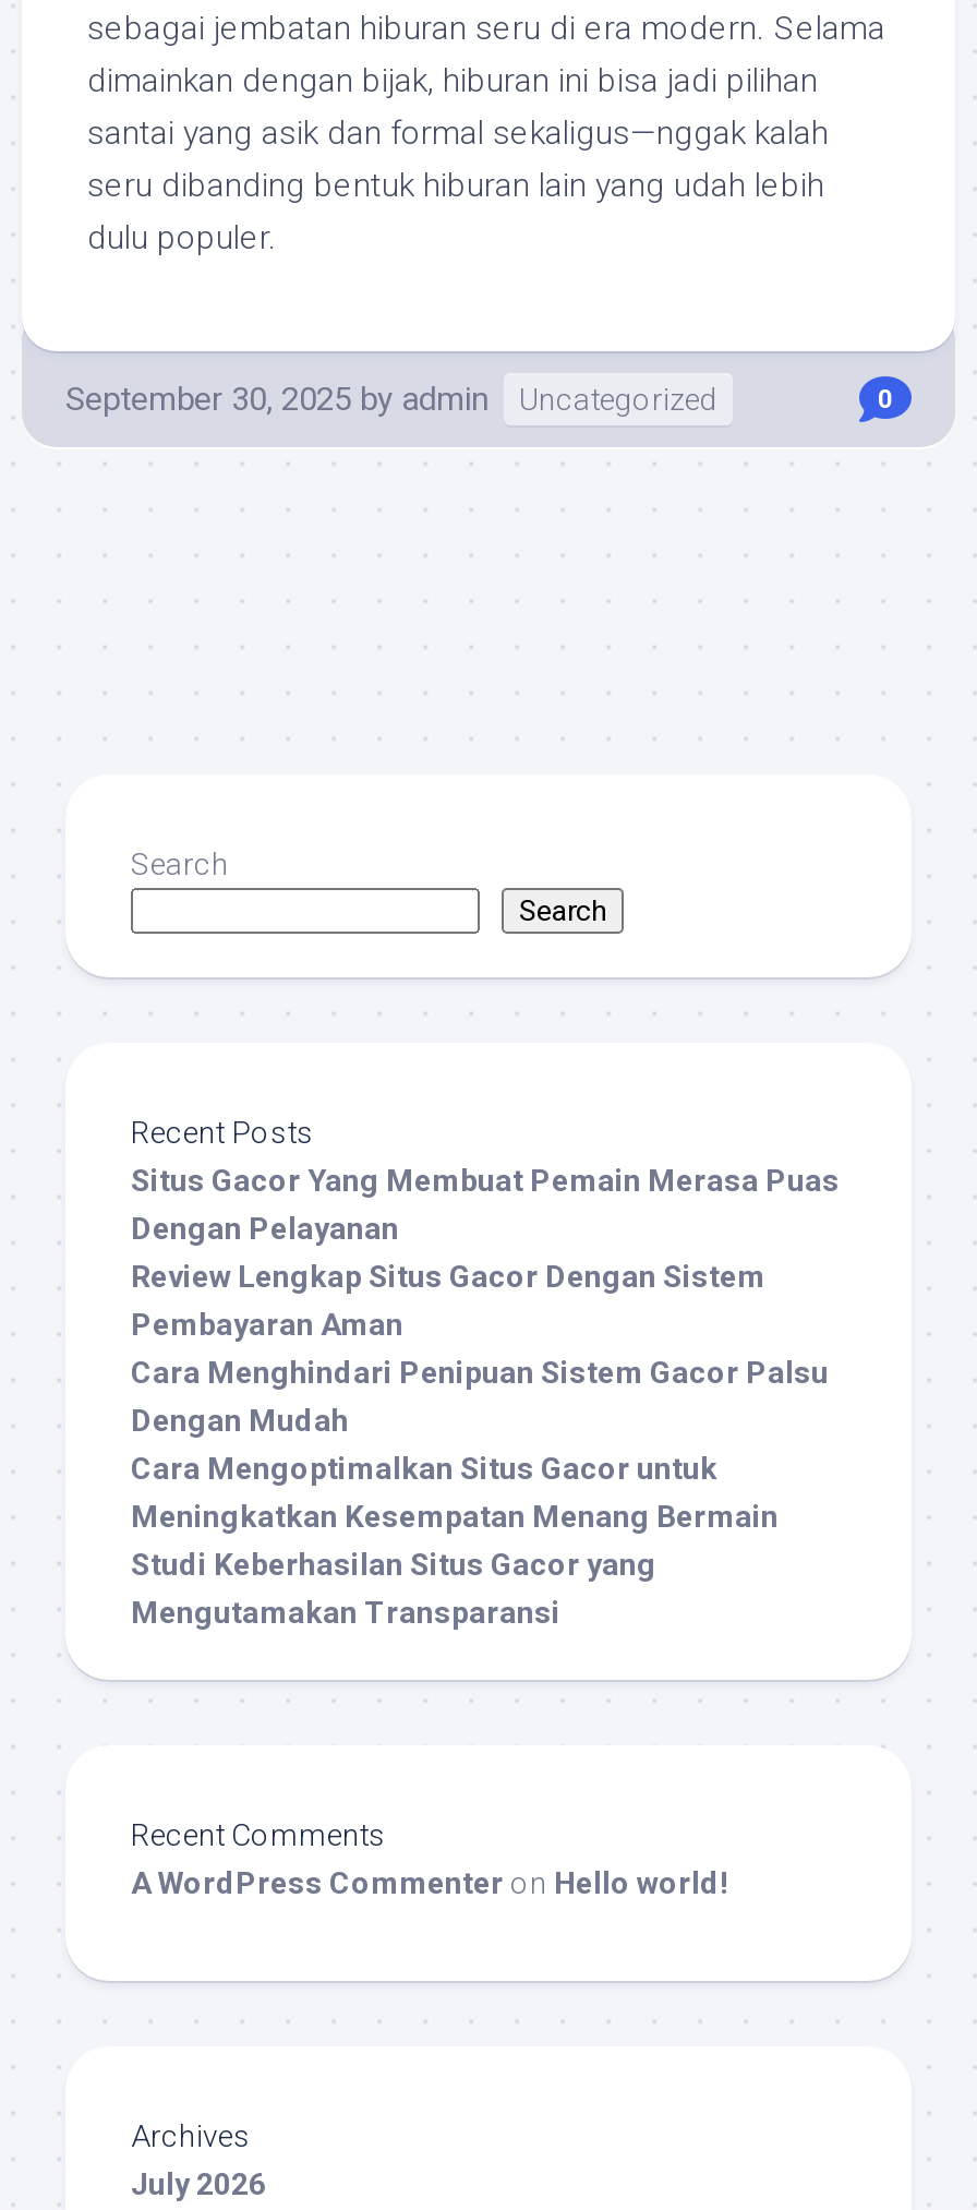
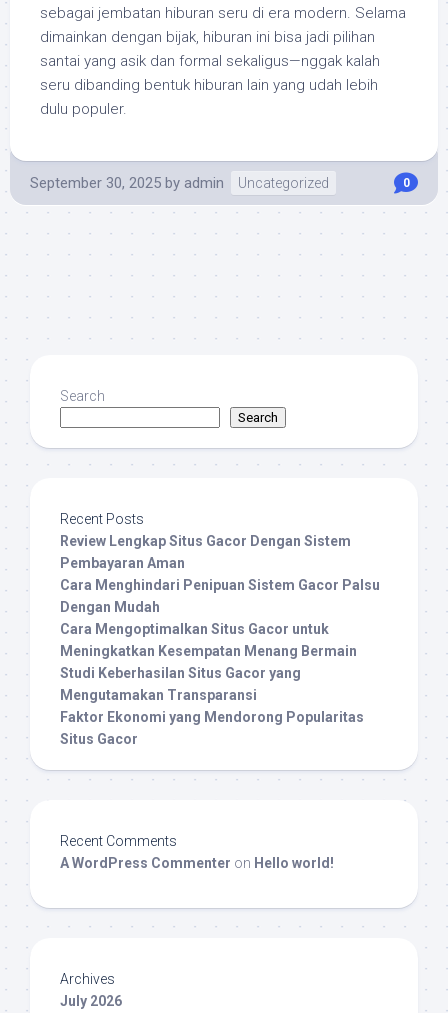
- Situs Gacor Yang Membuat Pemain Merasa Puas
- Dengan Pelayanan

moved up: Review Lengkap Situs Gacor Dengan Sistem | Pembayaran Aman | Cara Menghindari Penipuan Sistem Gacor Palsu | Dengan Mudah | Cara Mengoptimalkan Situs Gacor untuk | Meningkatkan Kesempatan Menang Bermain | Studi Keberhasilan Situs Gacor yang | Mengutamakan Transparansi

+ Faktor Ekonomi yang Mendorong Popularitas
+ Situs Gacor
